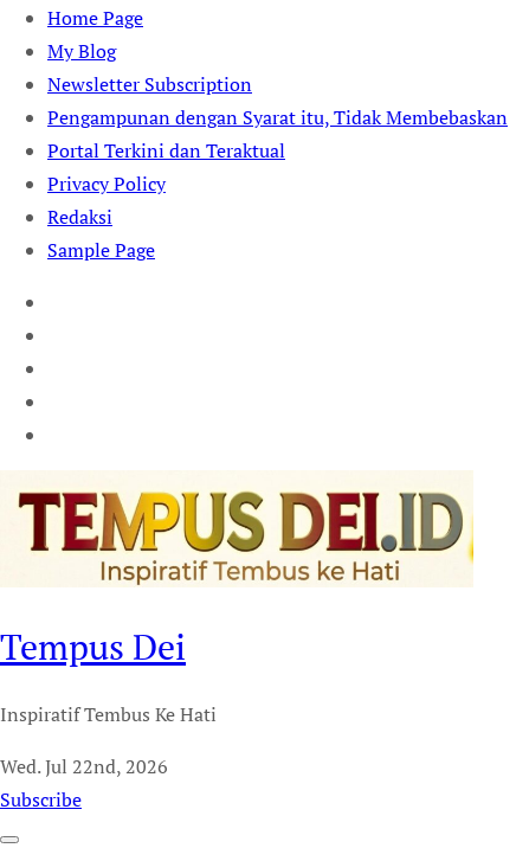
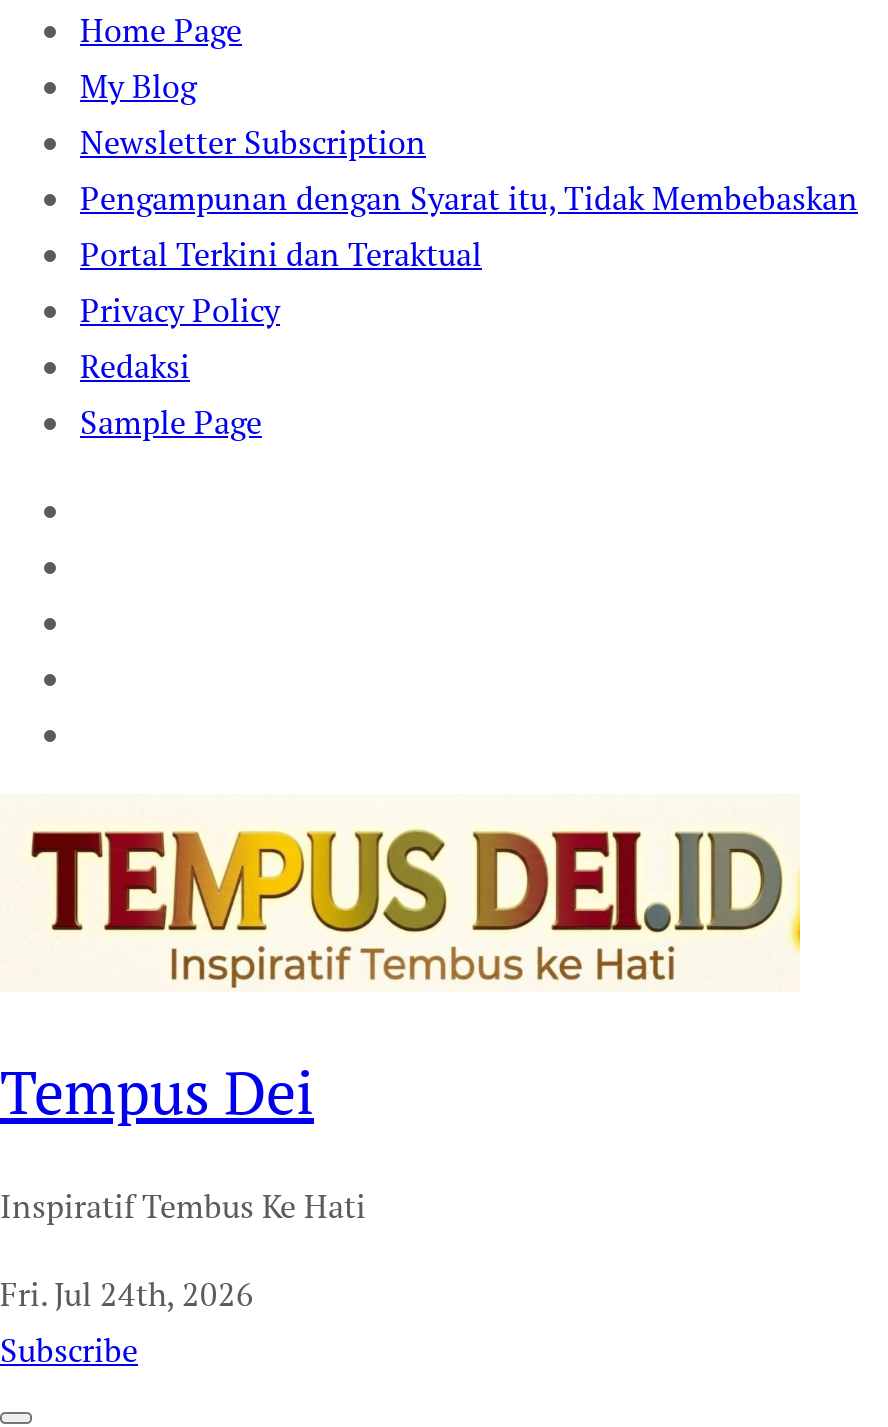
- Wed. Jul 22nd, 2026
+ Fri. Jul 24th, 2026
